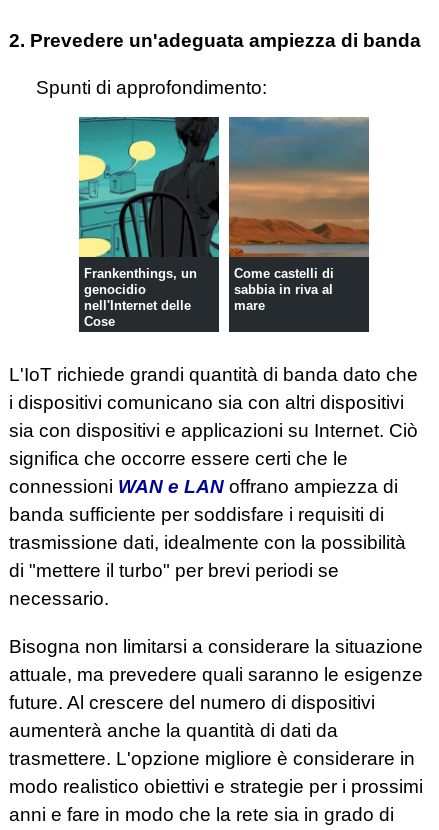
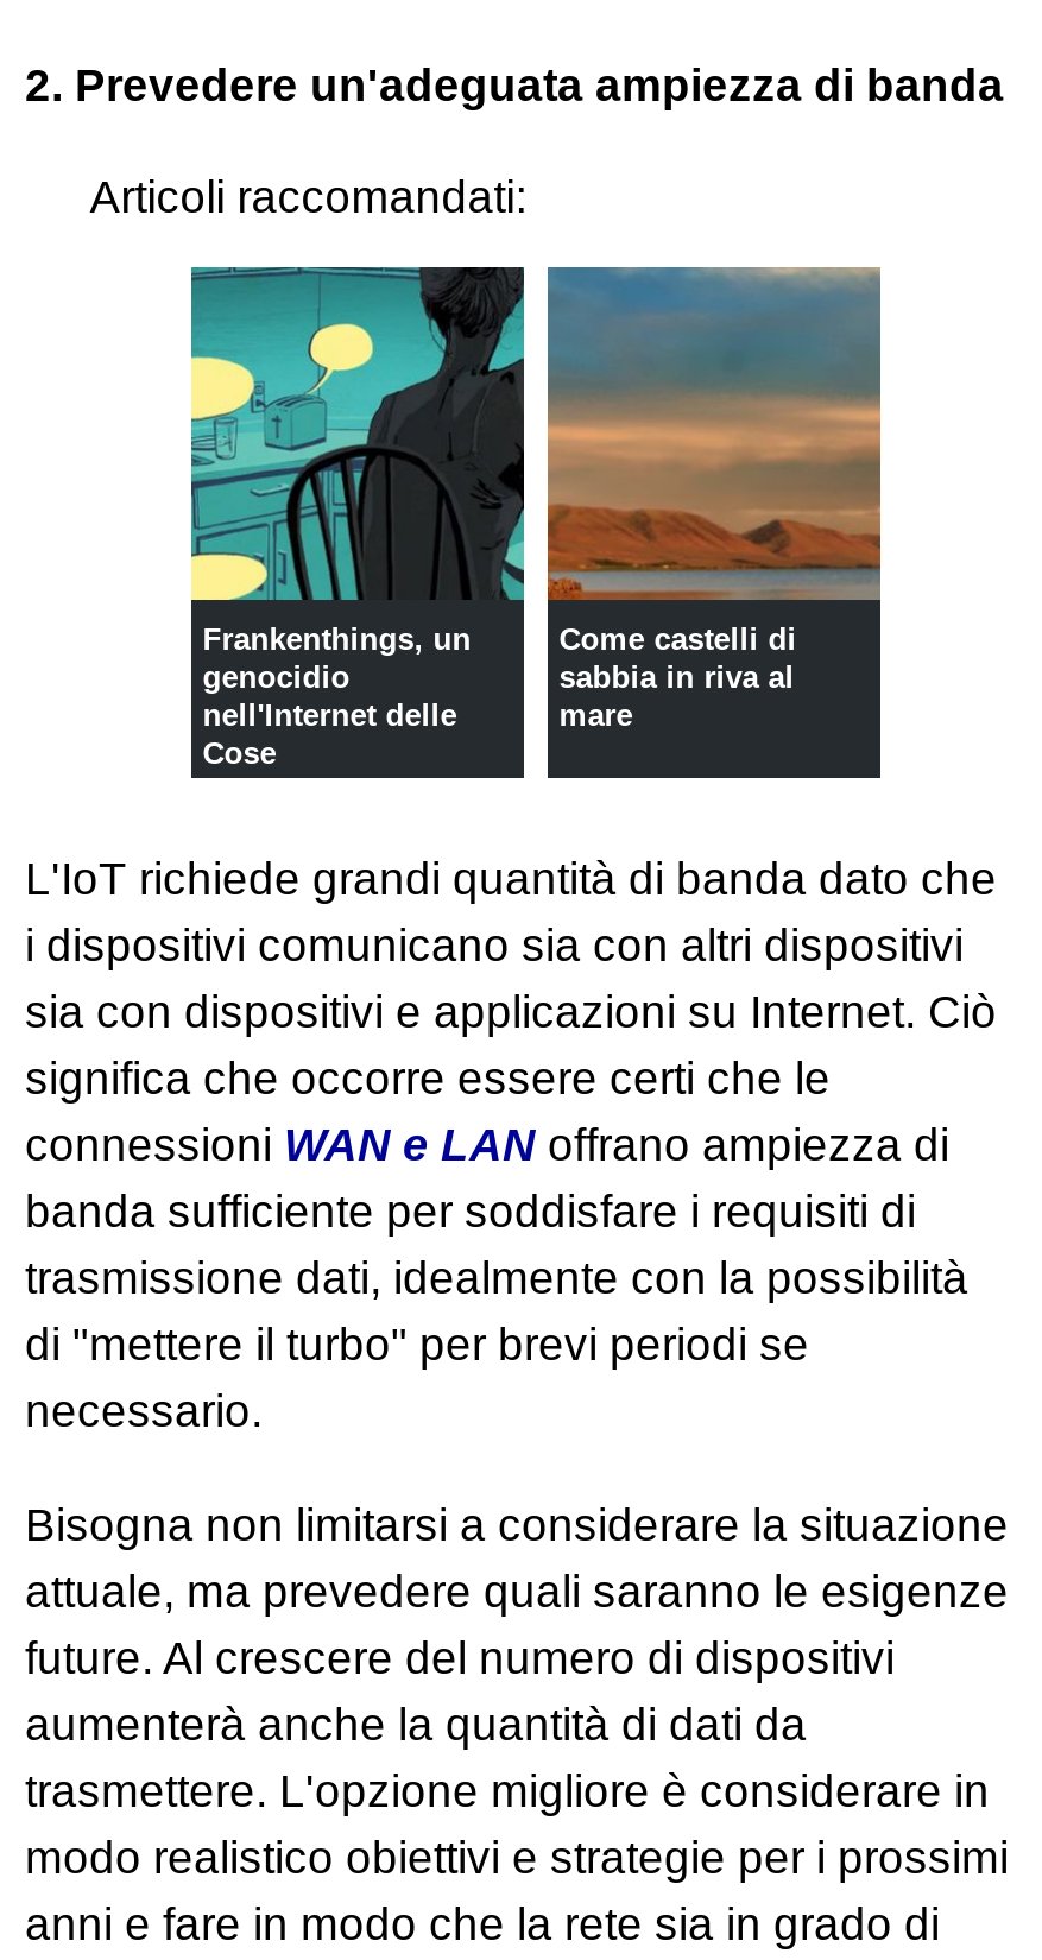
- Spunti di approfondimento:
+ Articoli raccomandati:
